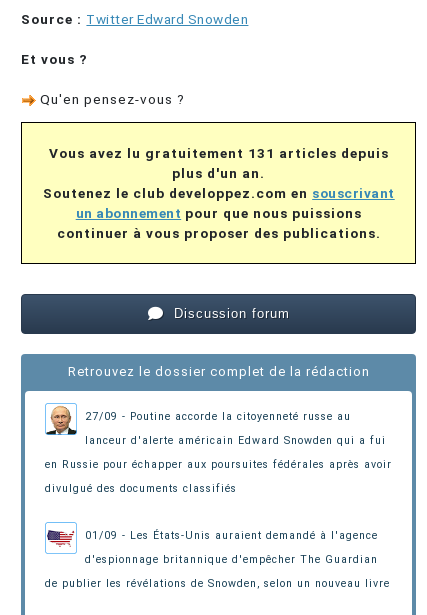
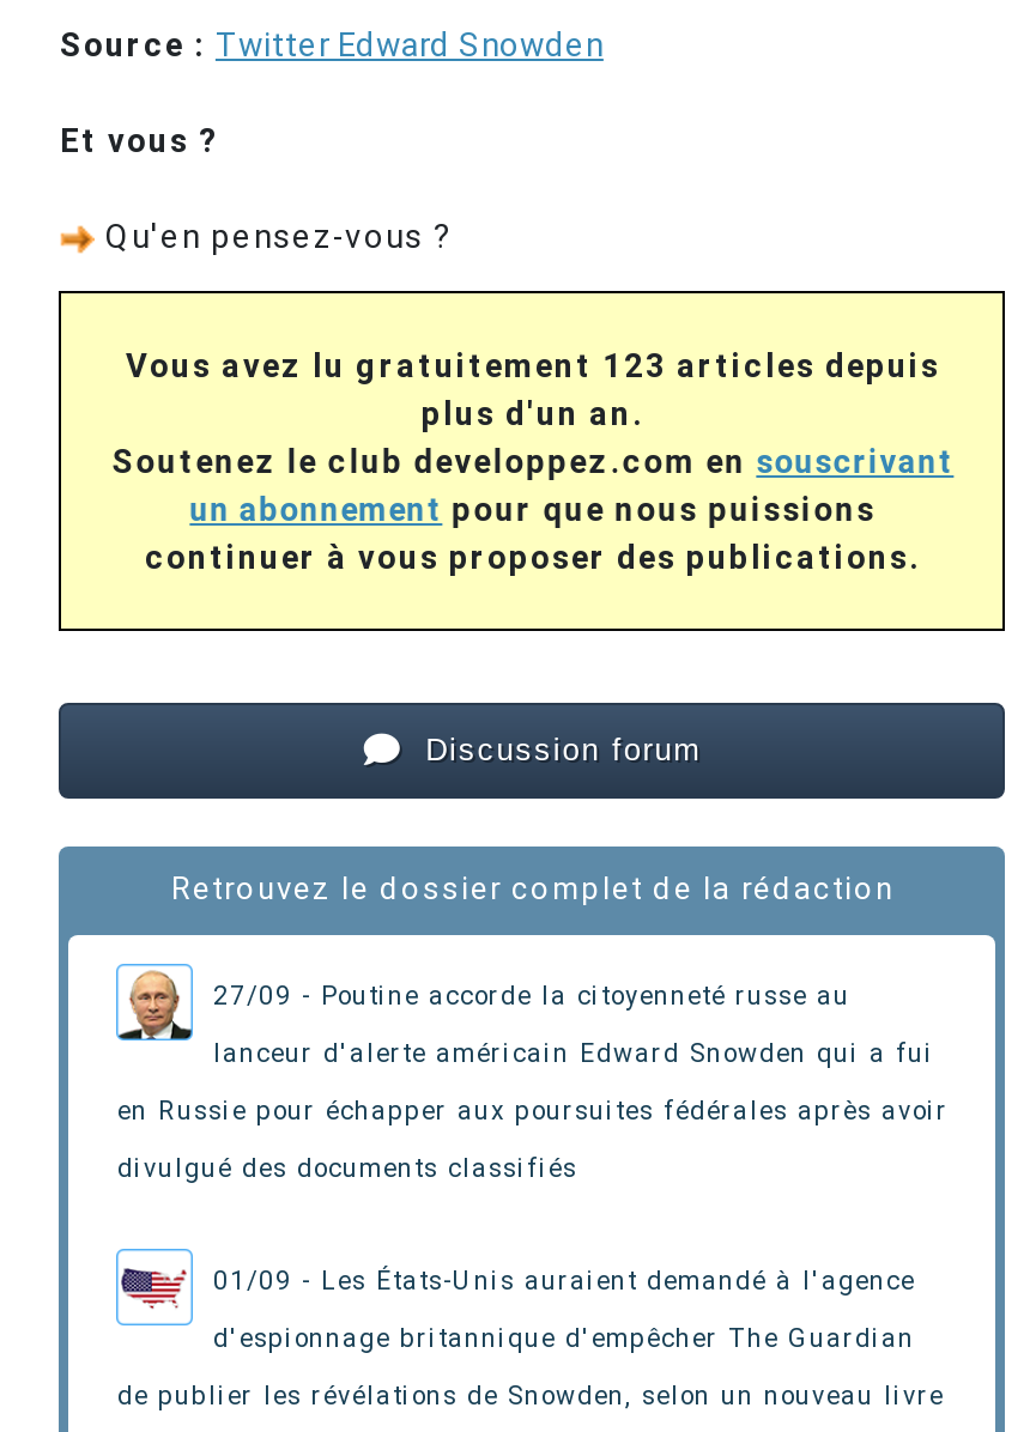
- Vous avez lu gratuitement 131 articles depuis
+ Vous avez lu gratuitement 123 articles depuis
